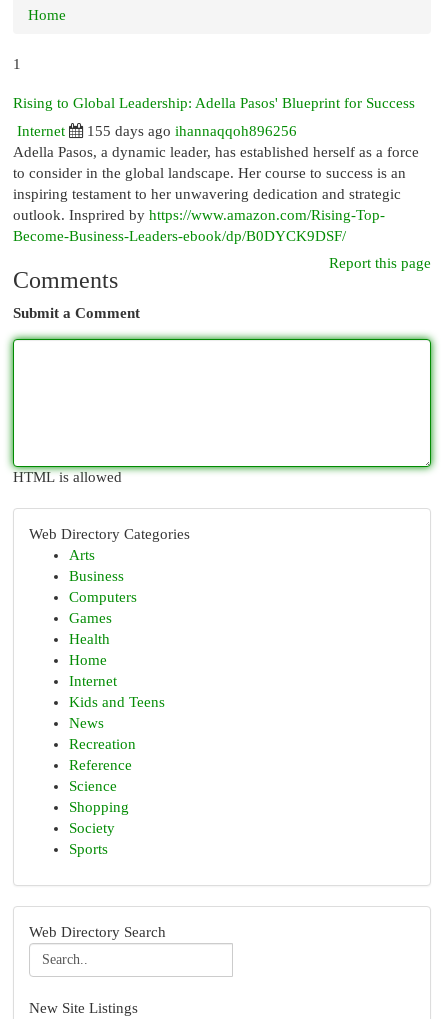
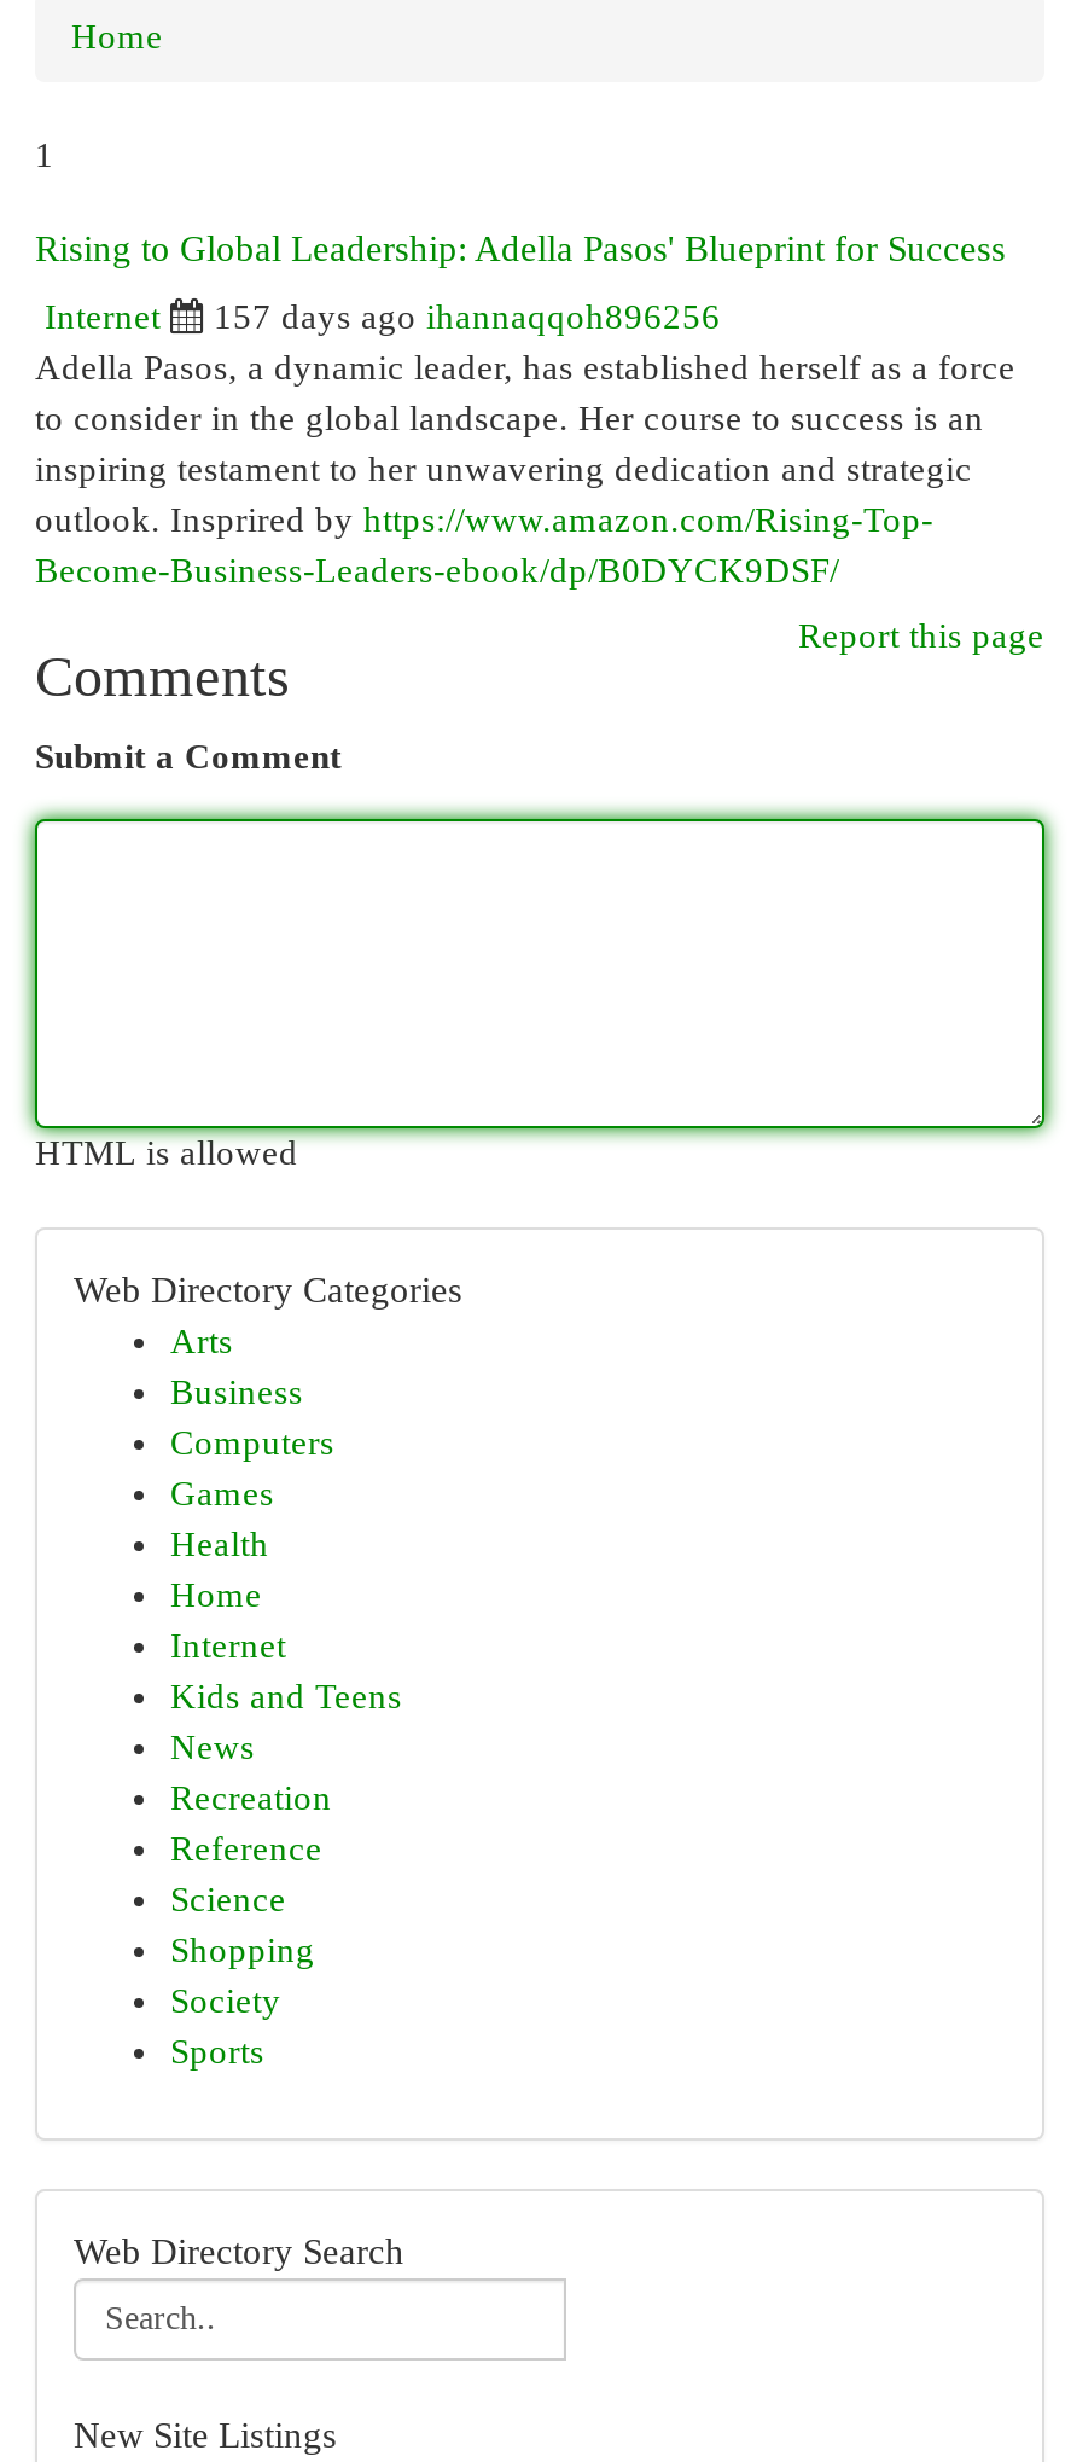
- 155 days ago ihannaqqoh896256
+ 157 days ago ihannaqqoh896256
